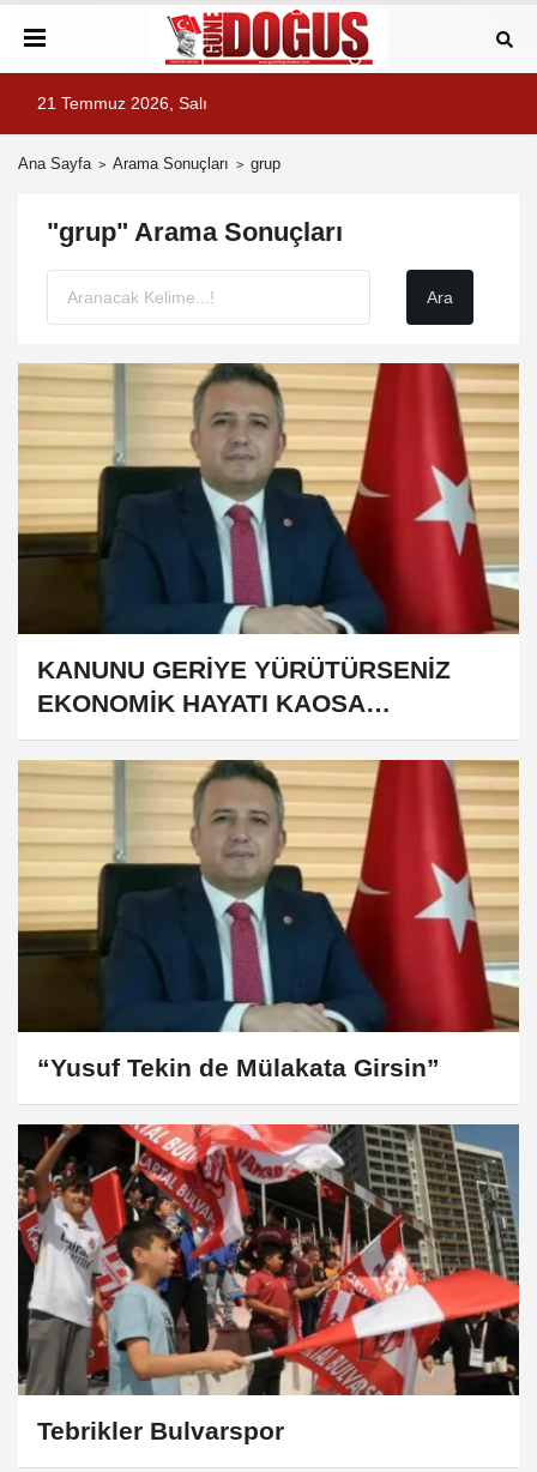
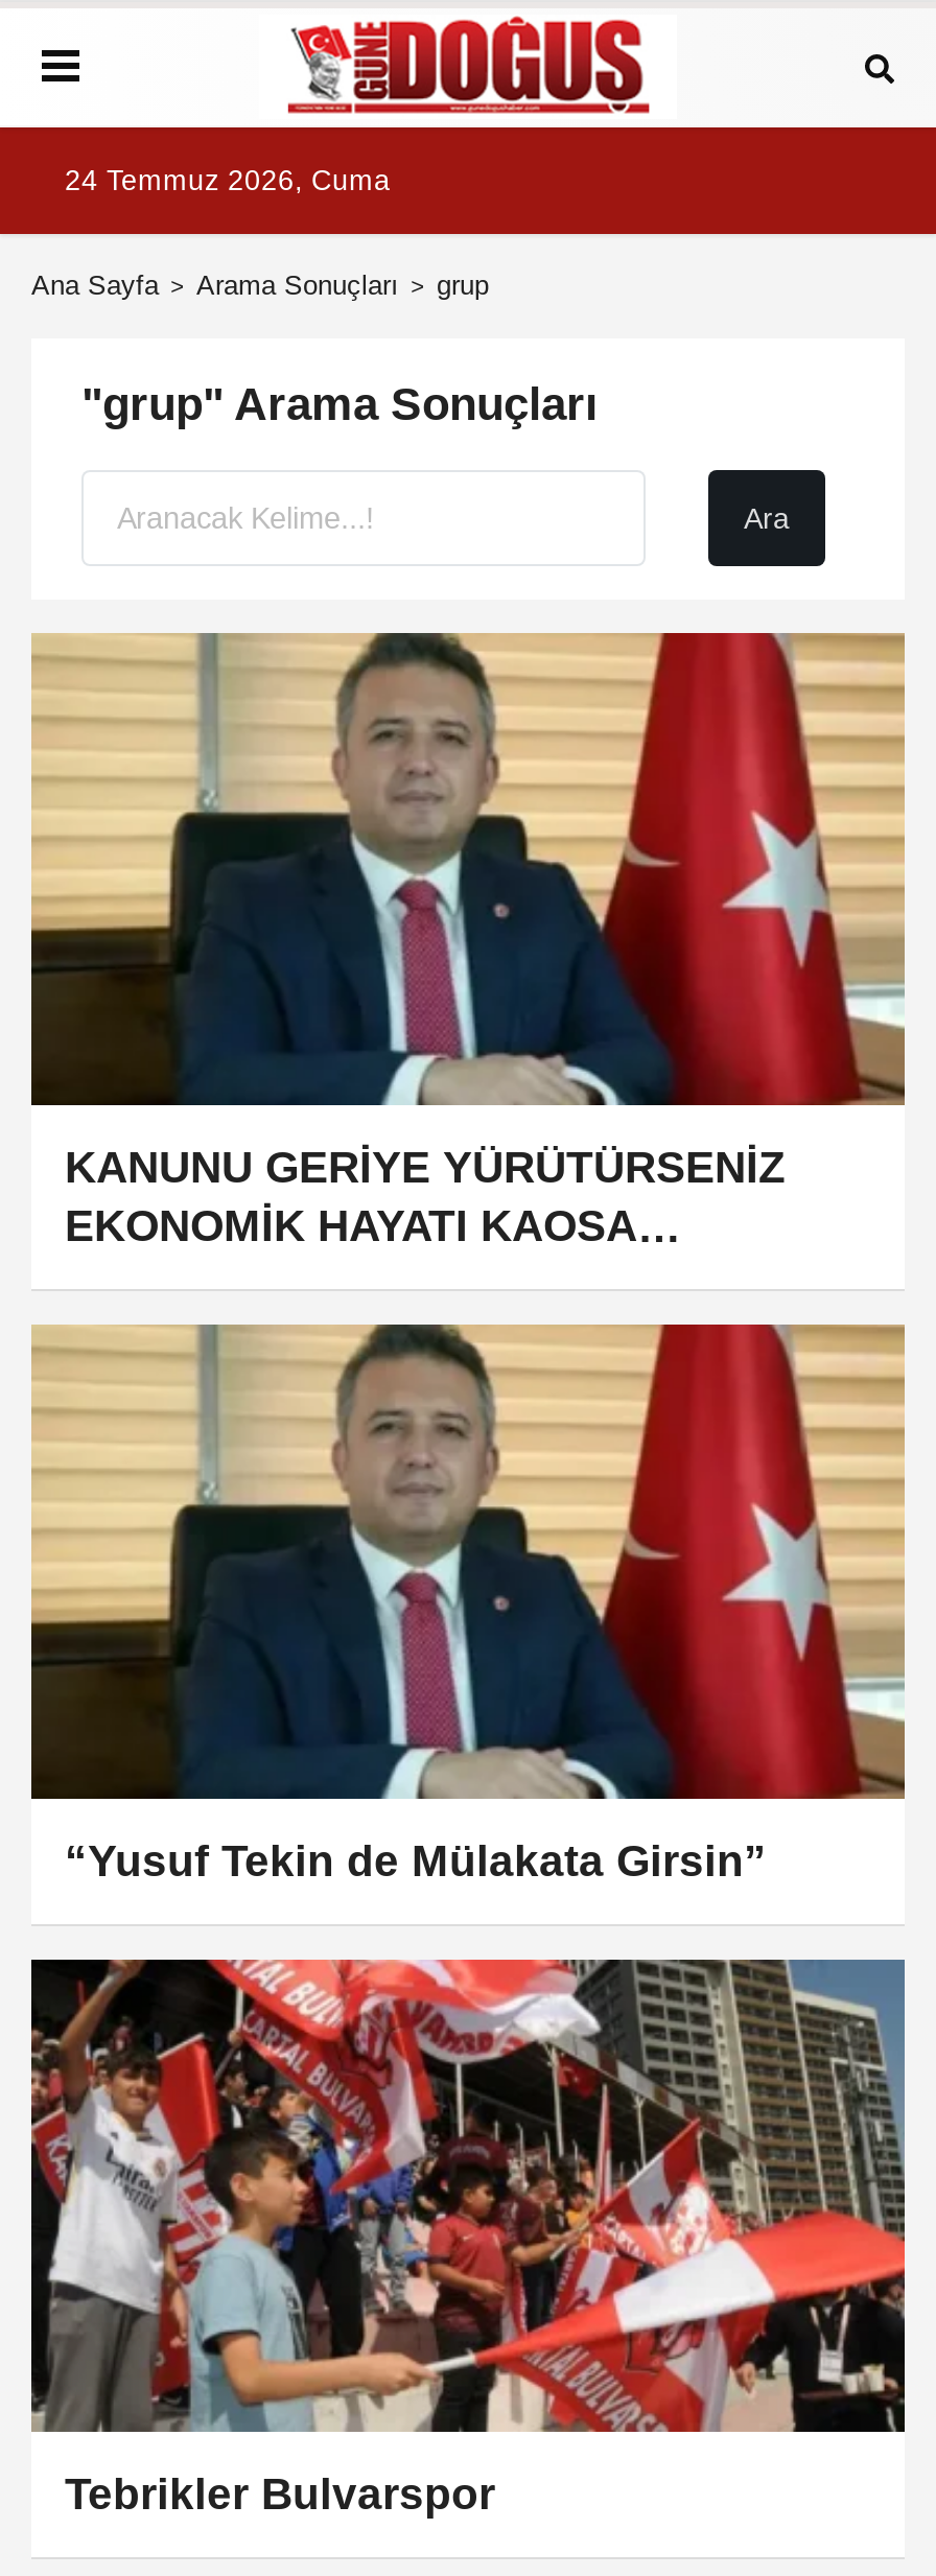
- 21 Temmuz 2026, Salı
+ 24 Temmuz 2026, Cuma
